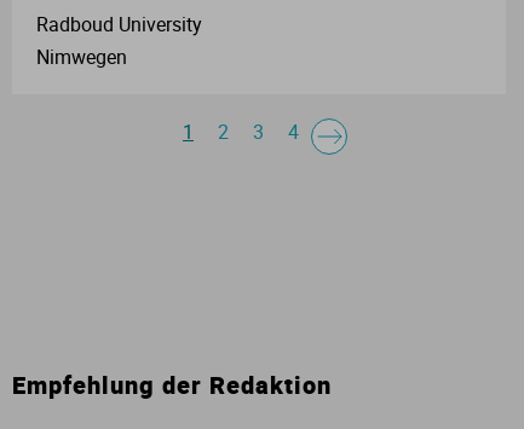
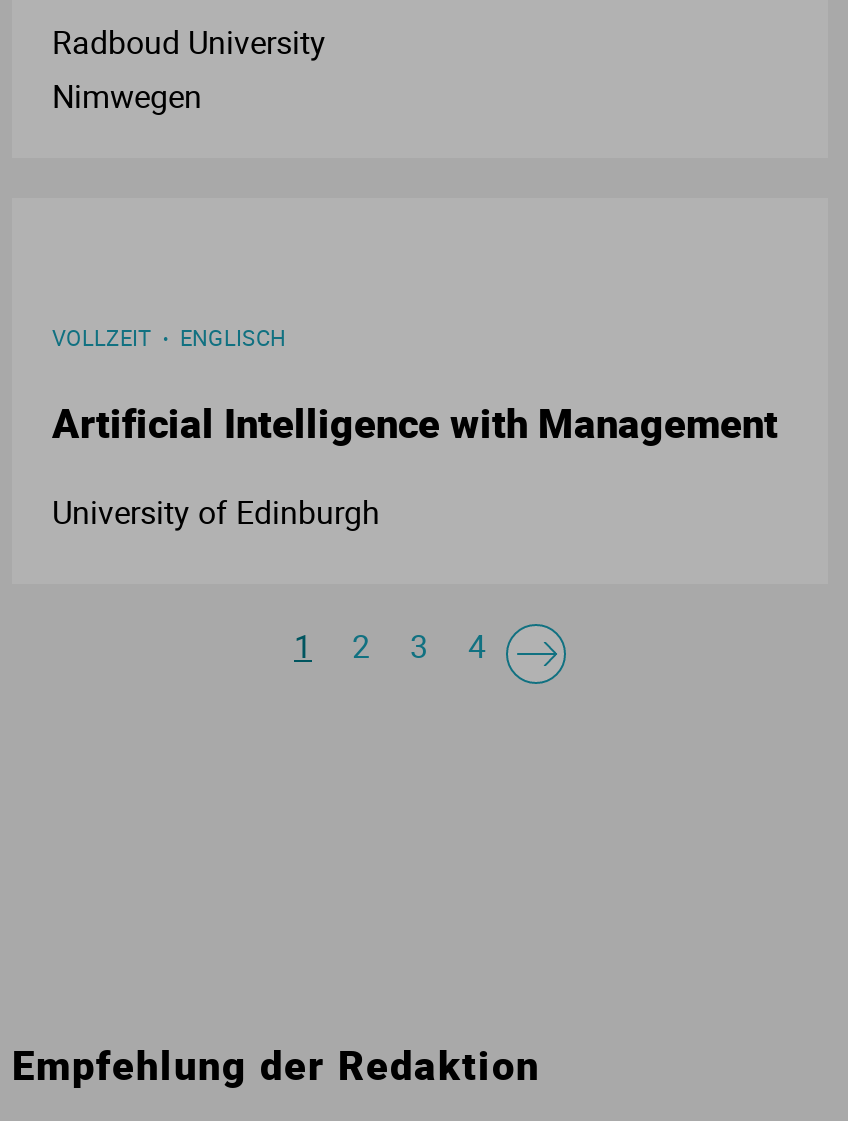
+ VOLLZEIT
+ ENGLISCH
+ Artificial Intelligence with Management
+ University of Edinburgh
